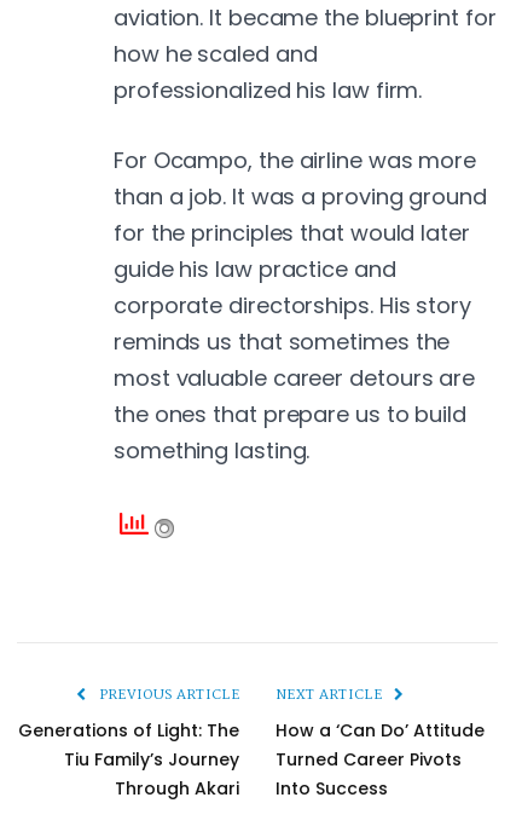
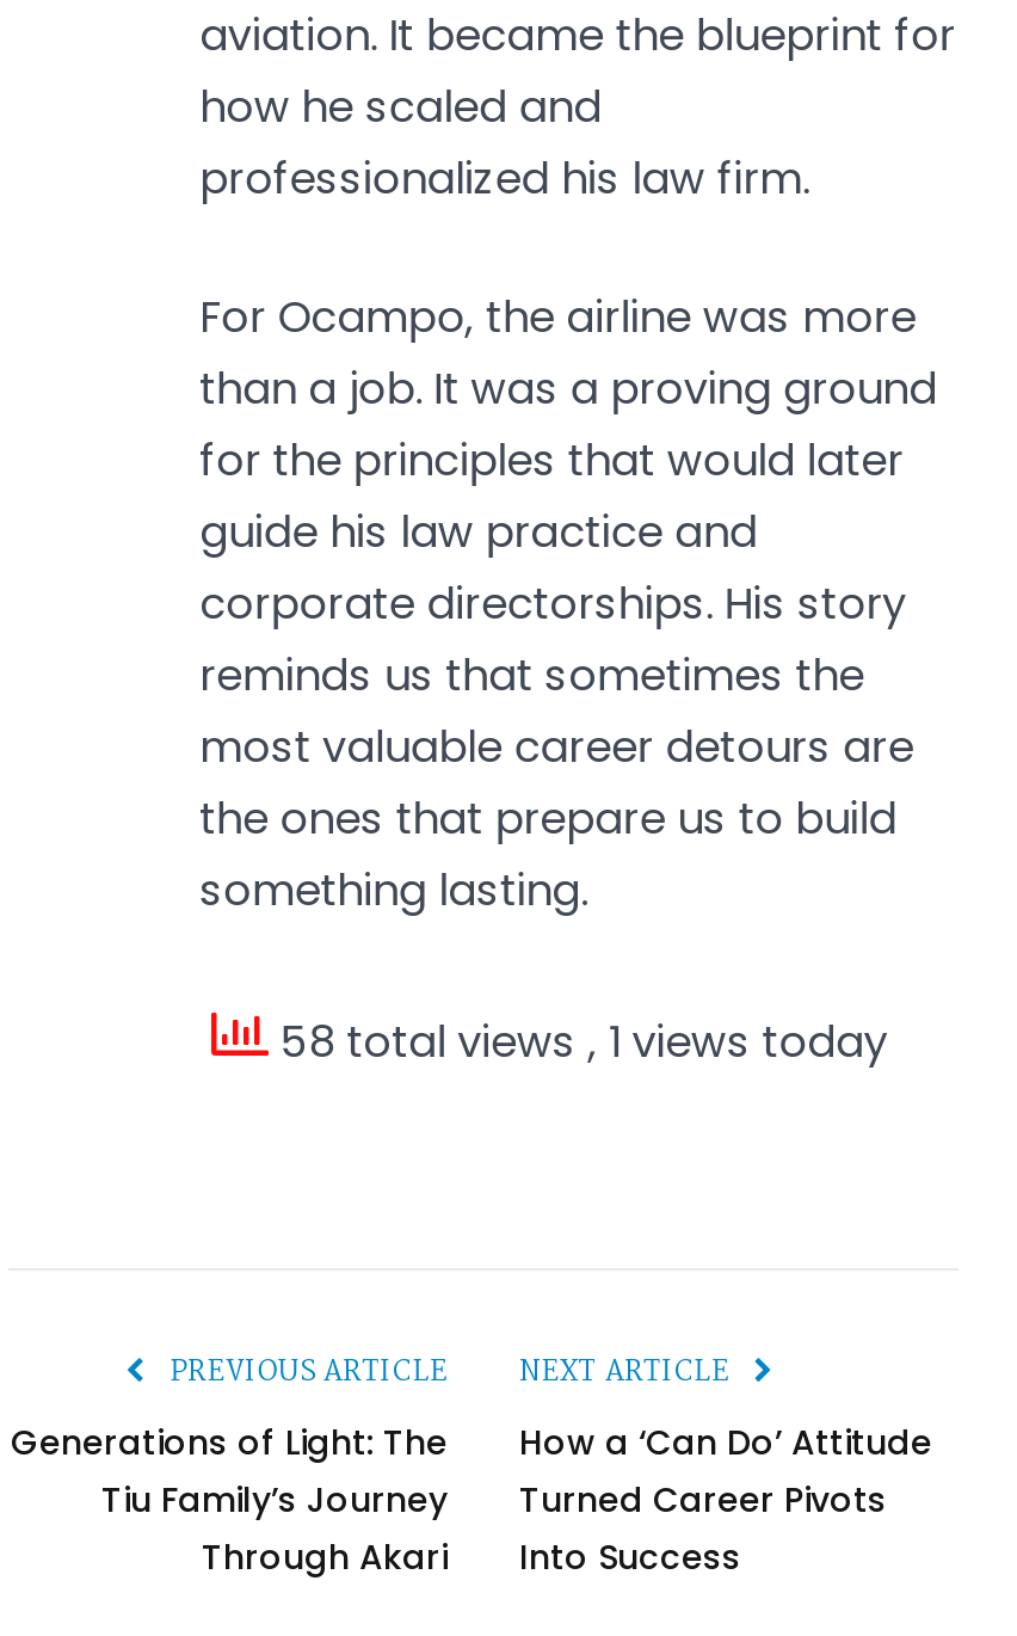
+ 58 total views, 1 views today
